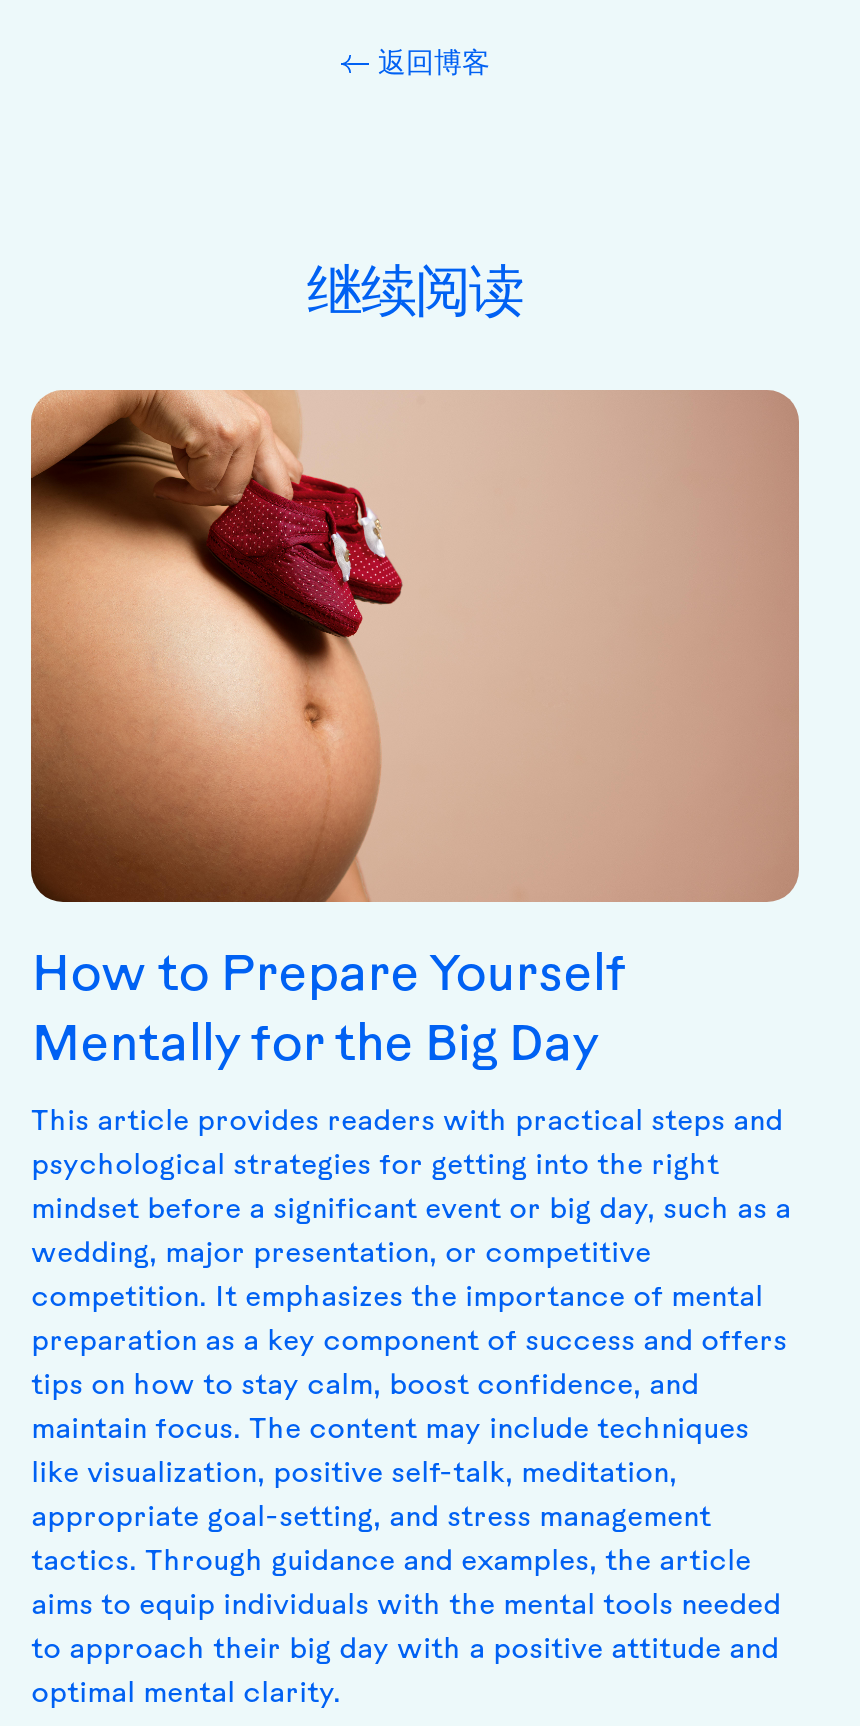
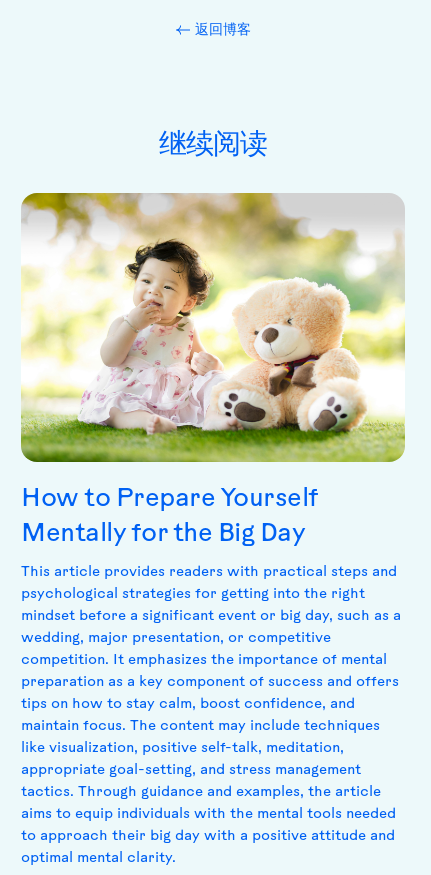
- [image]
+ [image]
